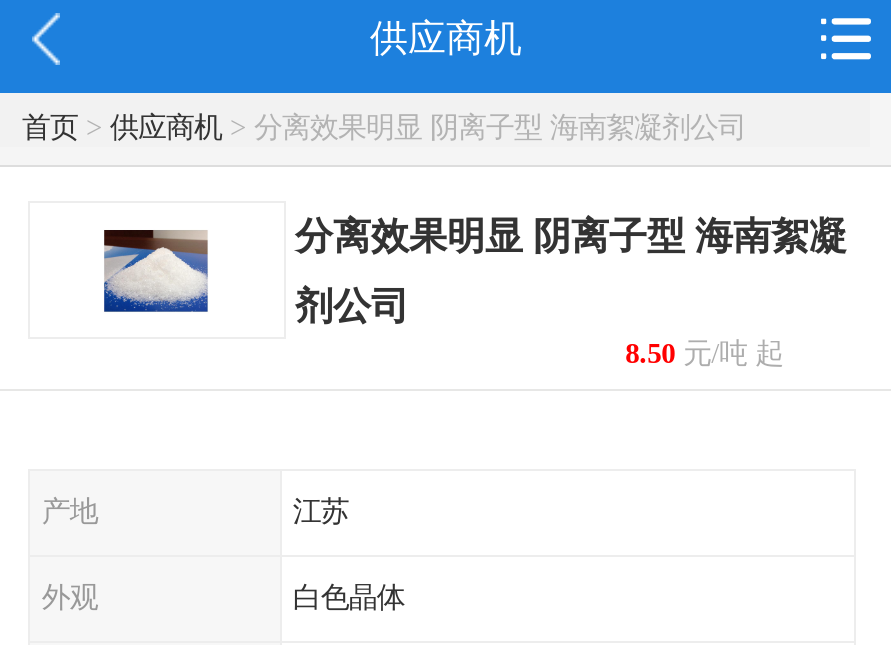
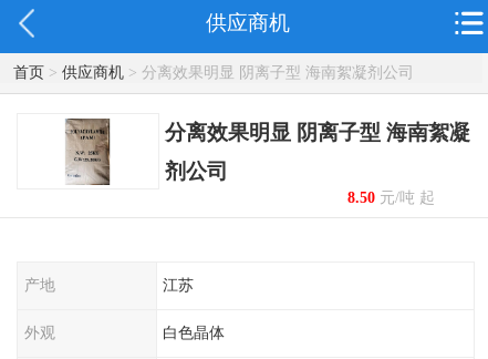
- [image]
+ [image]
